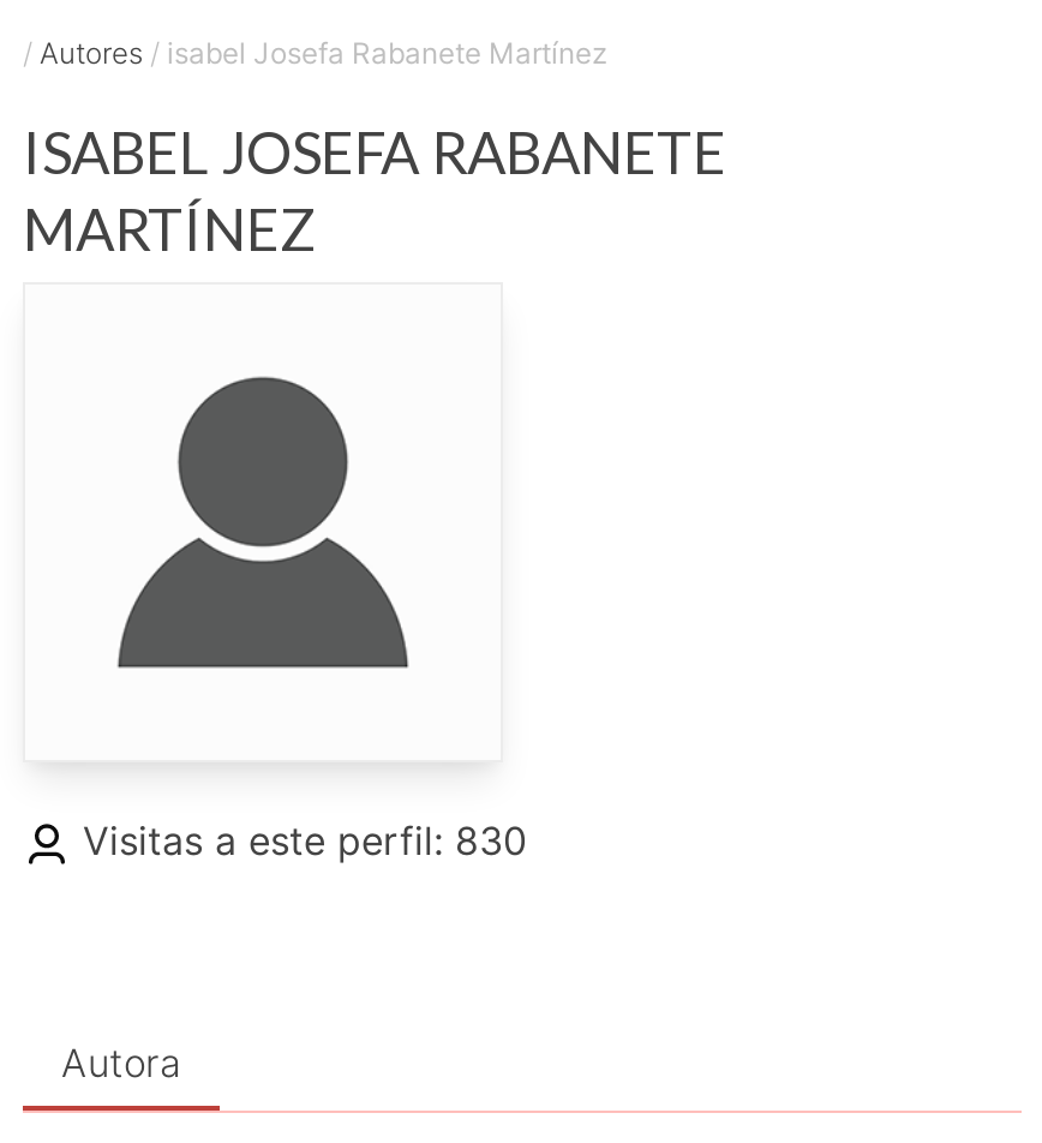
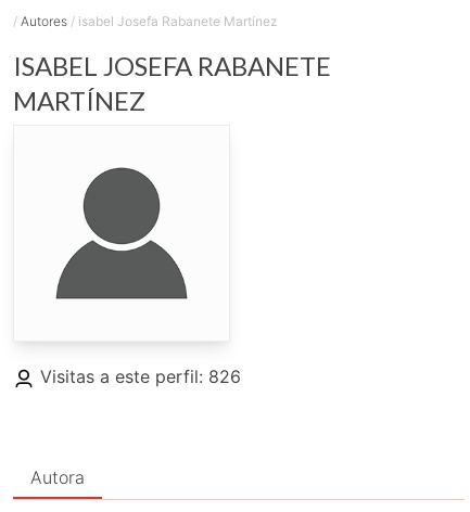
- Visitas a este perfil: 830
+ Visitas a este perfil: 826
